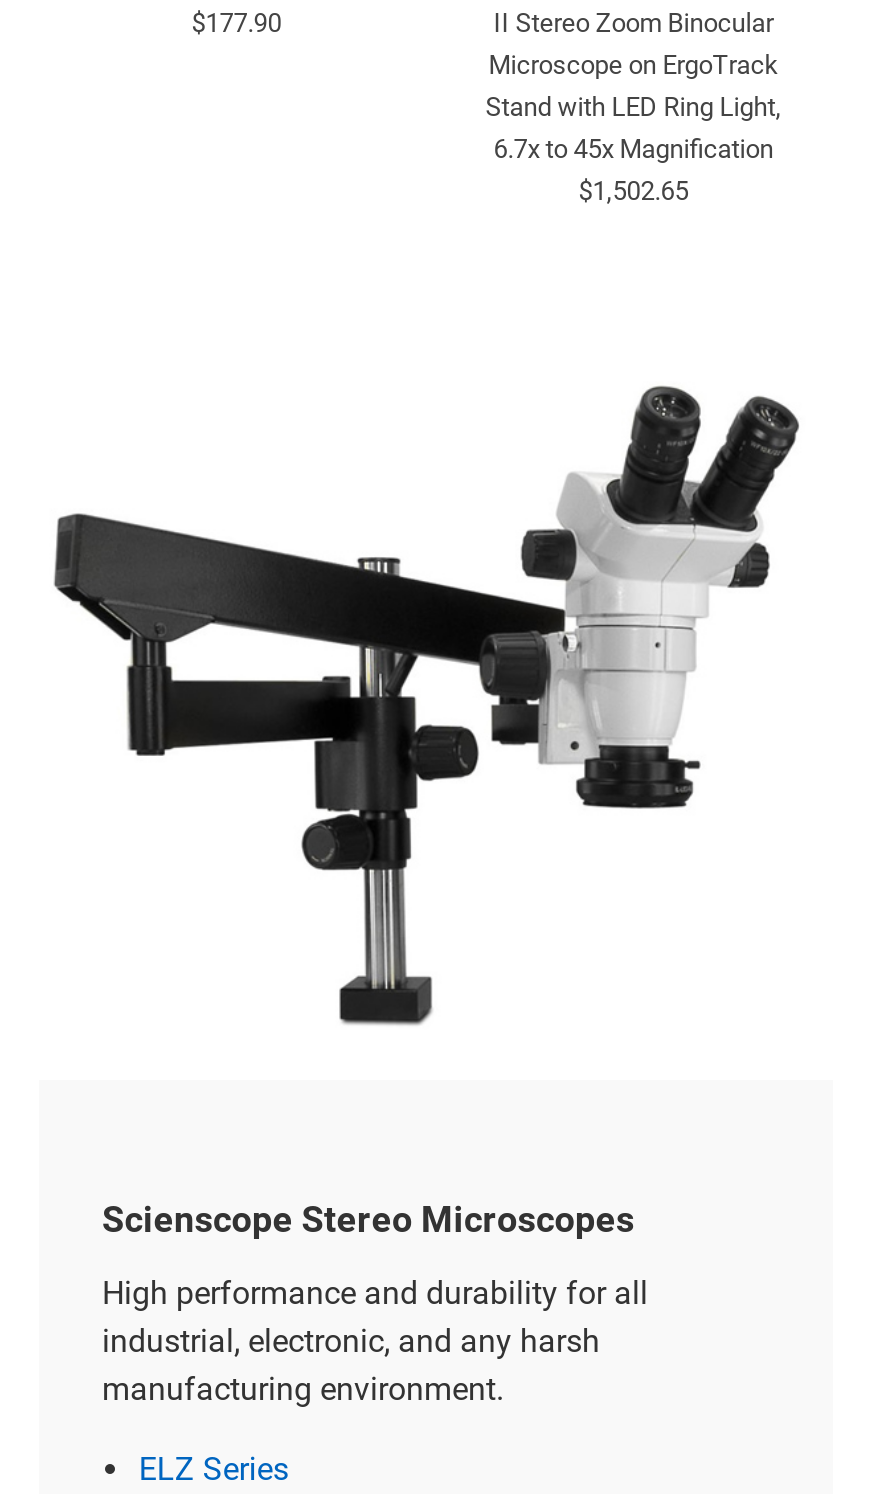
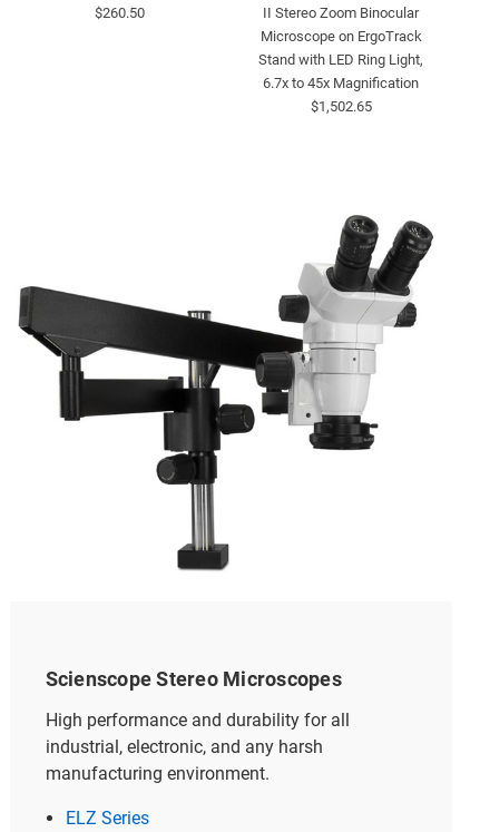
- $177.90
+ $260.50
